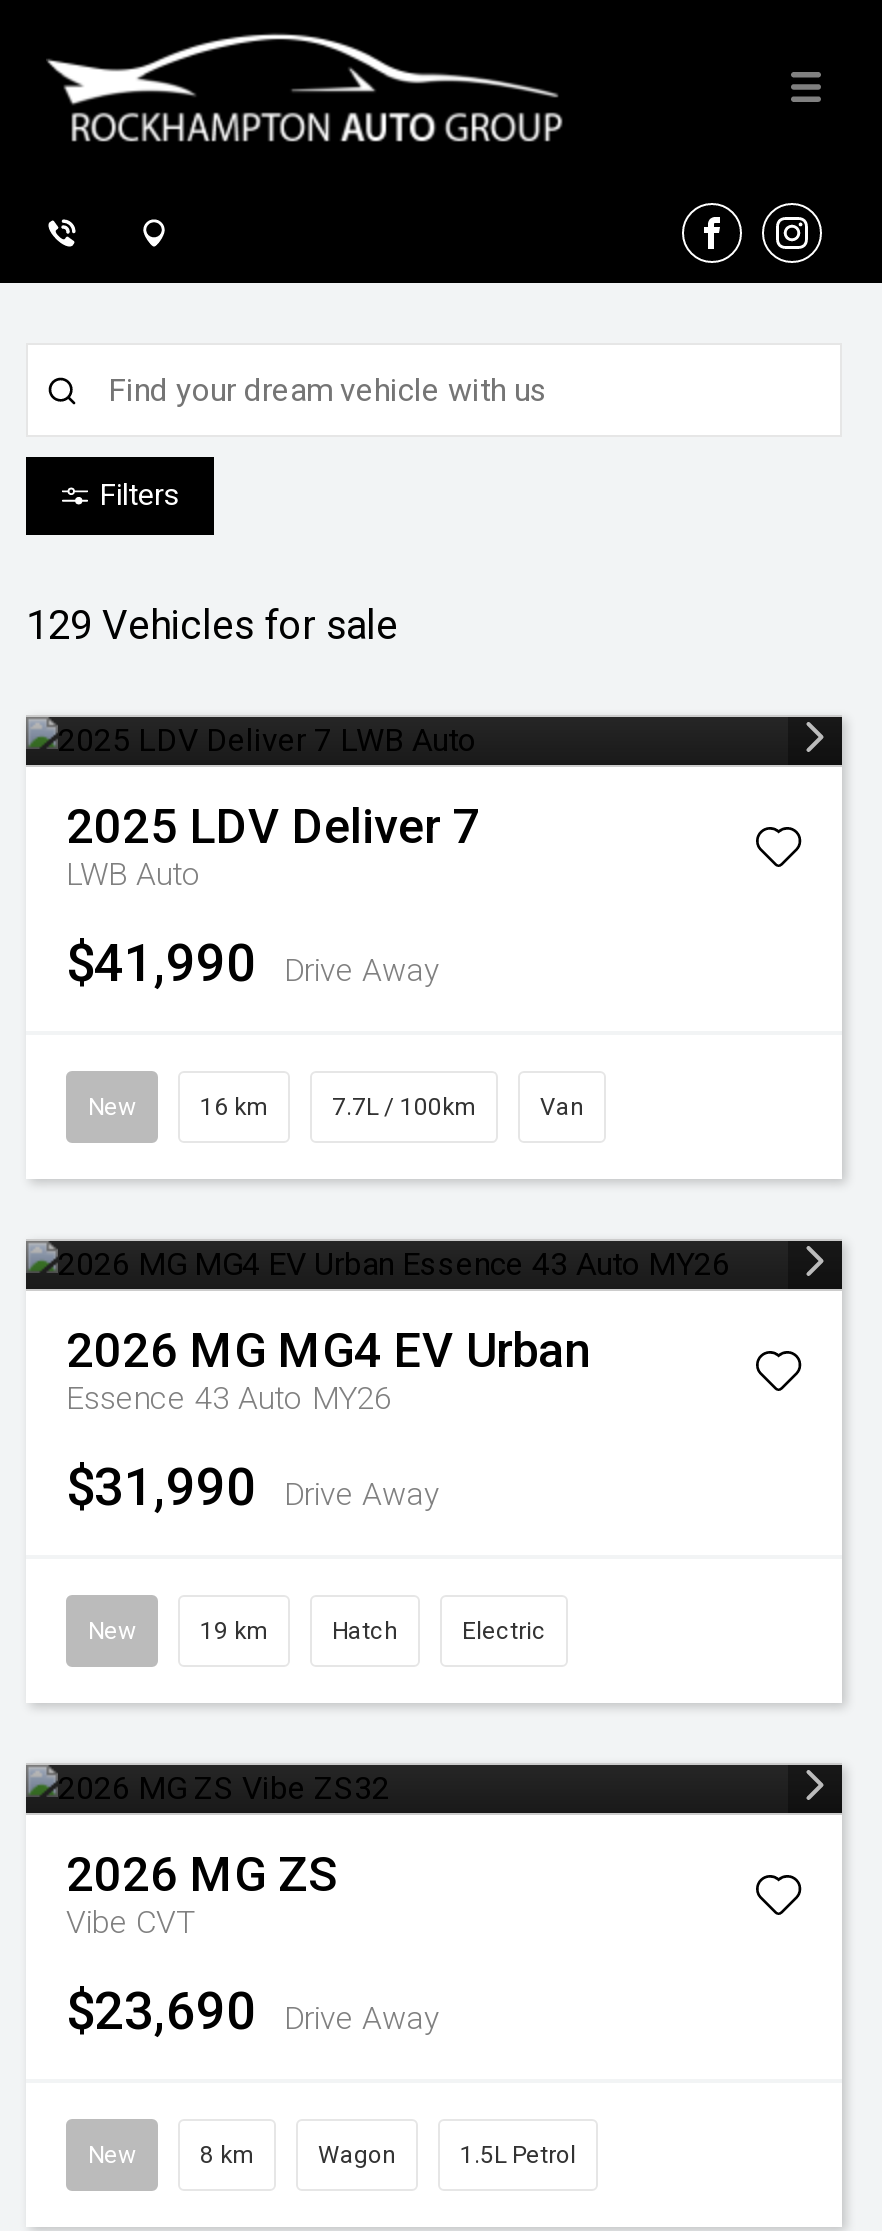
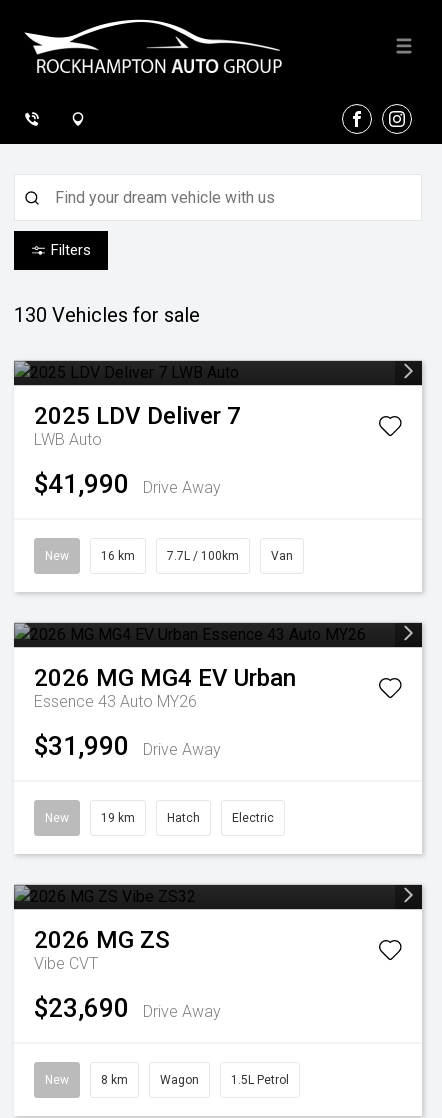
- 129 Vehicles for sale
+ 130 Vehicles for sale
